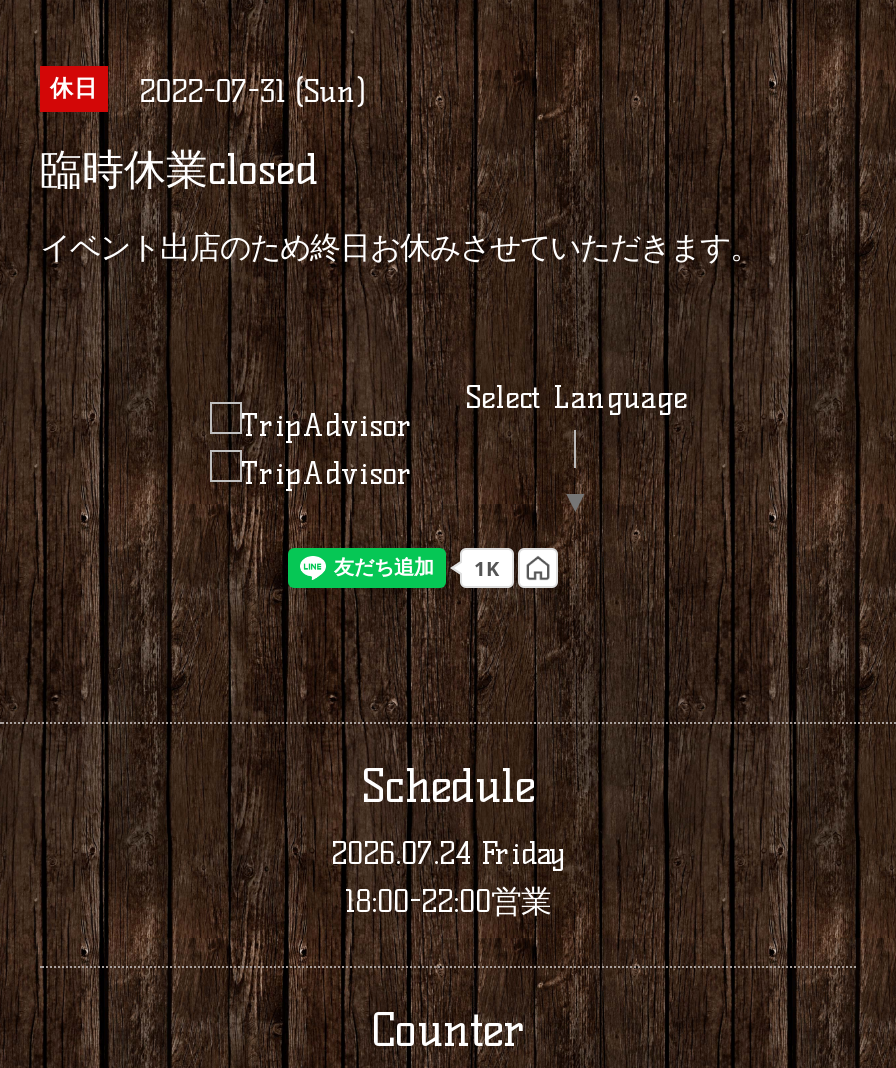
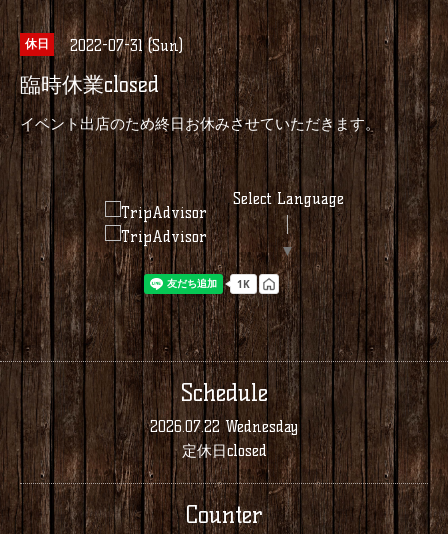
- 2026.07.24 Friday
- 18:00-22:00営業
+ 2026.07.22 Wednesday
+ 定休日closed
